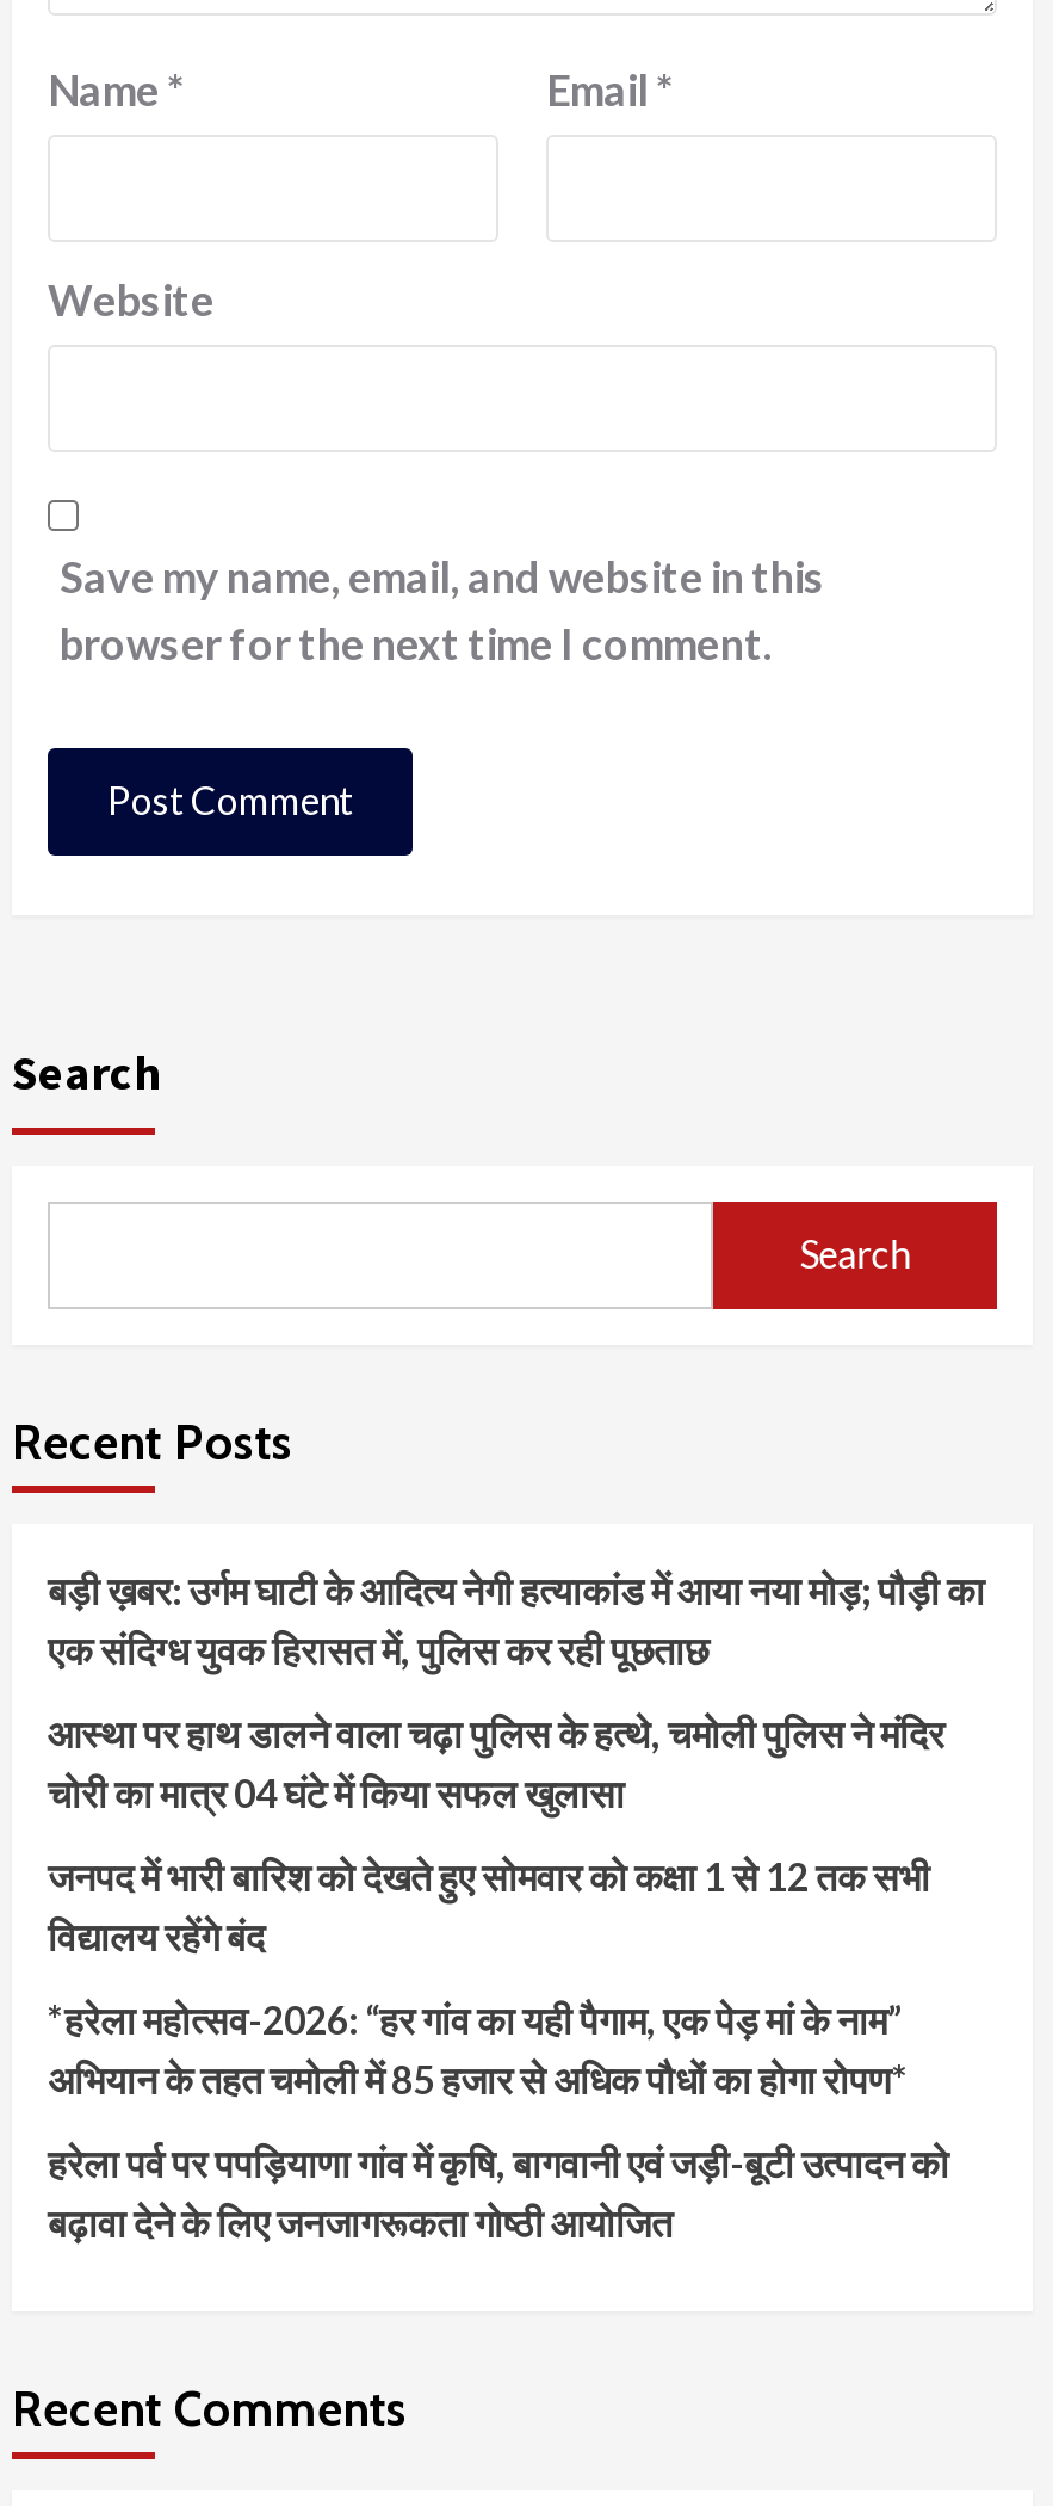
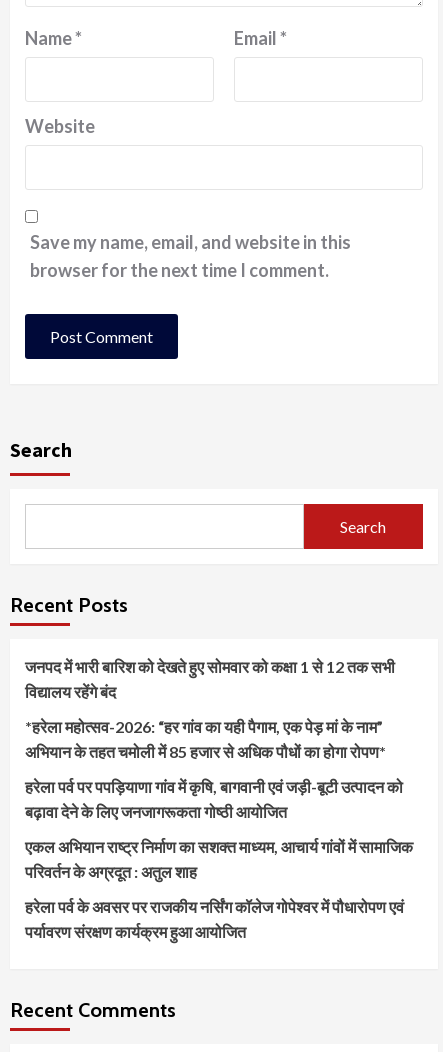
- बड़ी ख़बर: उर्गम घाटी के आदित्य नेगी हत्याकांड में आया नया मोड़; पौड़ी का
- एक संदिग्ध युवक हिरासत में, पुलिस कर रही पूछताछ
- आस्था पर हाथ डालने वाला चढ़ा पुलिस के हत्थे, चमोली पुलिस ने मंदिर
- चोरी का मात्र 04 घंटे में किया सफल खुलासा

moved up: जनपद में भारी बारिश को देखते हुए सोमवार को कक्षा 1 से 12 तक सभी | विद्यालय रहेंगे बंद | *हरेला महोत्सव-2026: “हर गांव का यही पैगाम, एक पेड़ मां के नाम” | अभियान के तहत चमोली में 85 हजार से अधिक पौधों का होगा रोपण* | हरेला पर्व पर पपड़ियाणा गांव में कृषि, बागवानी एवं जड़ी-बूटी उत्पादन को | बढ़ावा देने के लिए जनजागरूकता गोष्ठी आयोजित

+ एकल अभियान राष्ट्र निर्माण का सशक्त माध्यम, आचार्य गांवों में सामाजिक
+ परिवर्तन के अग्रदूत : अतुल शाह
+ हरेला पर्व के अवसर पर राजकीय नर्सिंग कॉलेज गोपेश्वर में पौधारोपण एवं
+ पर्यावरण संरक्षण कार्यक्रम हुआ आयोजित
